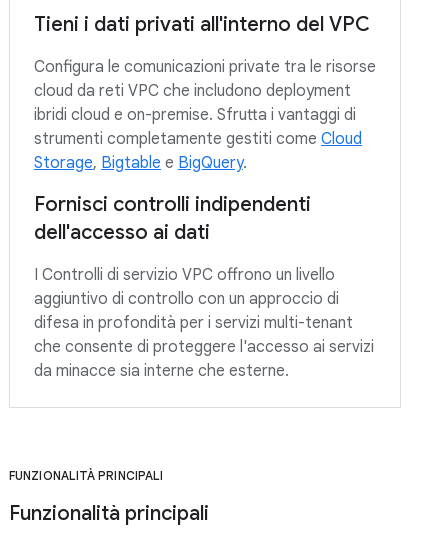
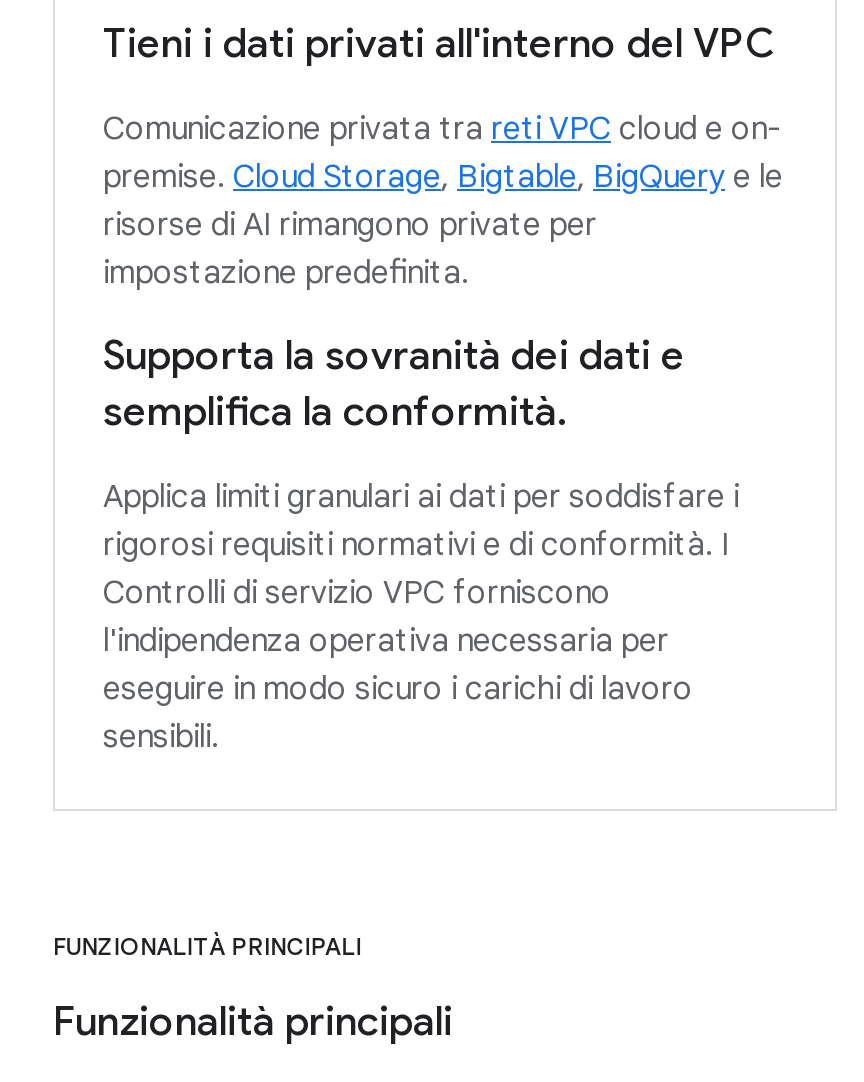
- Configura le comunicazioni private tra le risorse
- cloud da reti VPC che includono deployment
- ibridi cloud e on-premise. Sfrutta i vantaggi di
- strumenti completamente gestiti come Cloud
- Storage, Bigtable e BigQuery.
+ Comunicazione privata tra reti VPC cloud e on-
+ premise. Cloud Storage, Bigtable, BigQuery e le
+ risorse di AI rimangono private per
+ impostazione predefinita.

- Fornisci controlli indipendenti
- dell'accesso ai dati
+ Supporta la sovranità dei dati e
+ semplifica la conformità.

- I Controlli di servizio VPC offrono un livello
- aggiuntivo di controllo con un approccio di
- difesa in profondità per i servizi multi-tenant
- che consente di proteggere l'accesso ai servizi
- da minacce sia interne che esterne.
+ Applica limiti granulari ai dati per soddisfare i
+ rigorosi requisiti normativi e di conformità. I
+ Controlli di servizio VPC forniscono
+ l'indipendenza operativa necessaria per
+ eseguire in modo sicuro i carichi di lavoro
+ sensibili.
